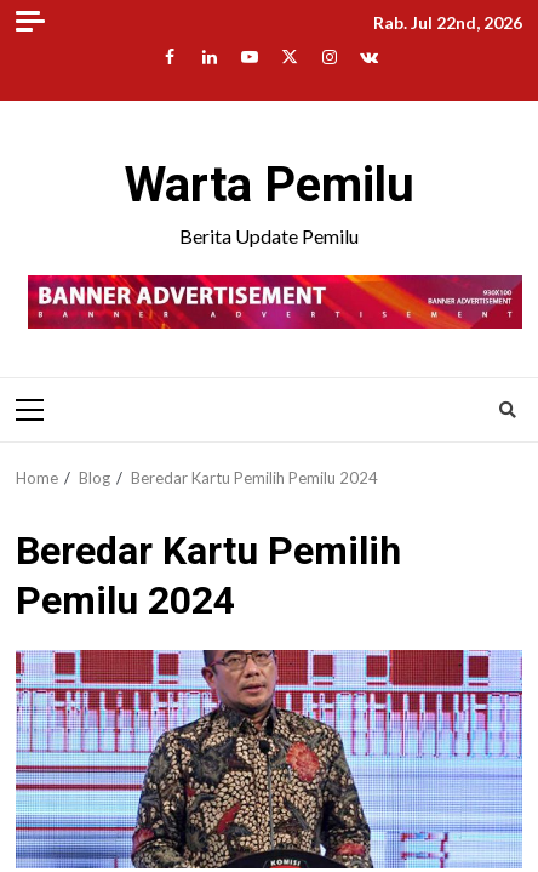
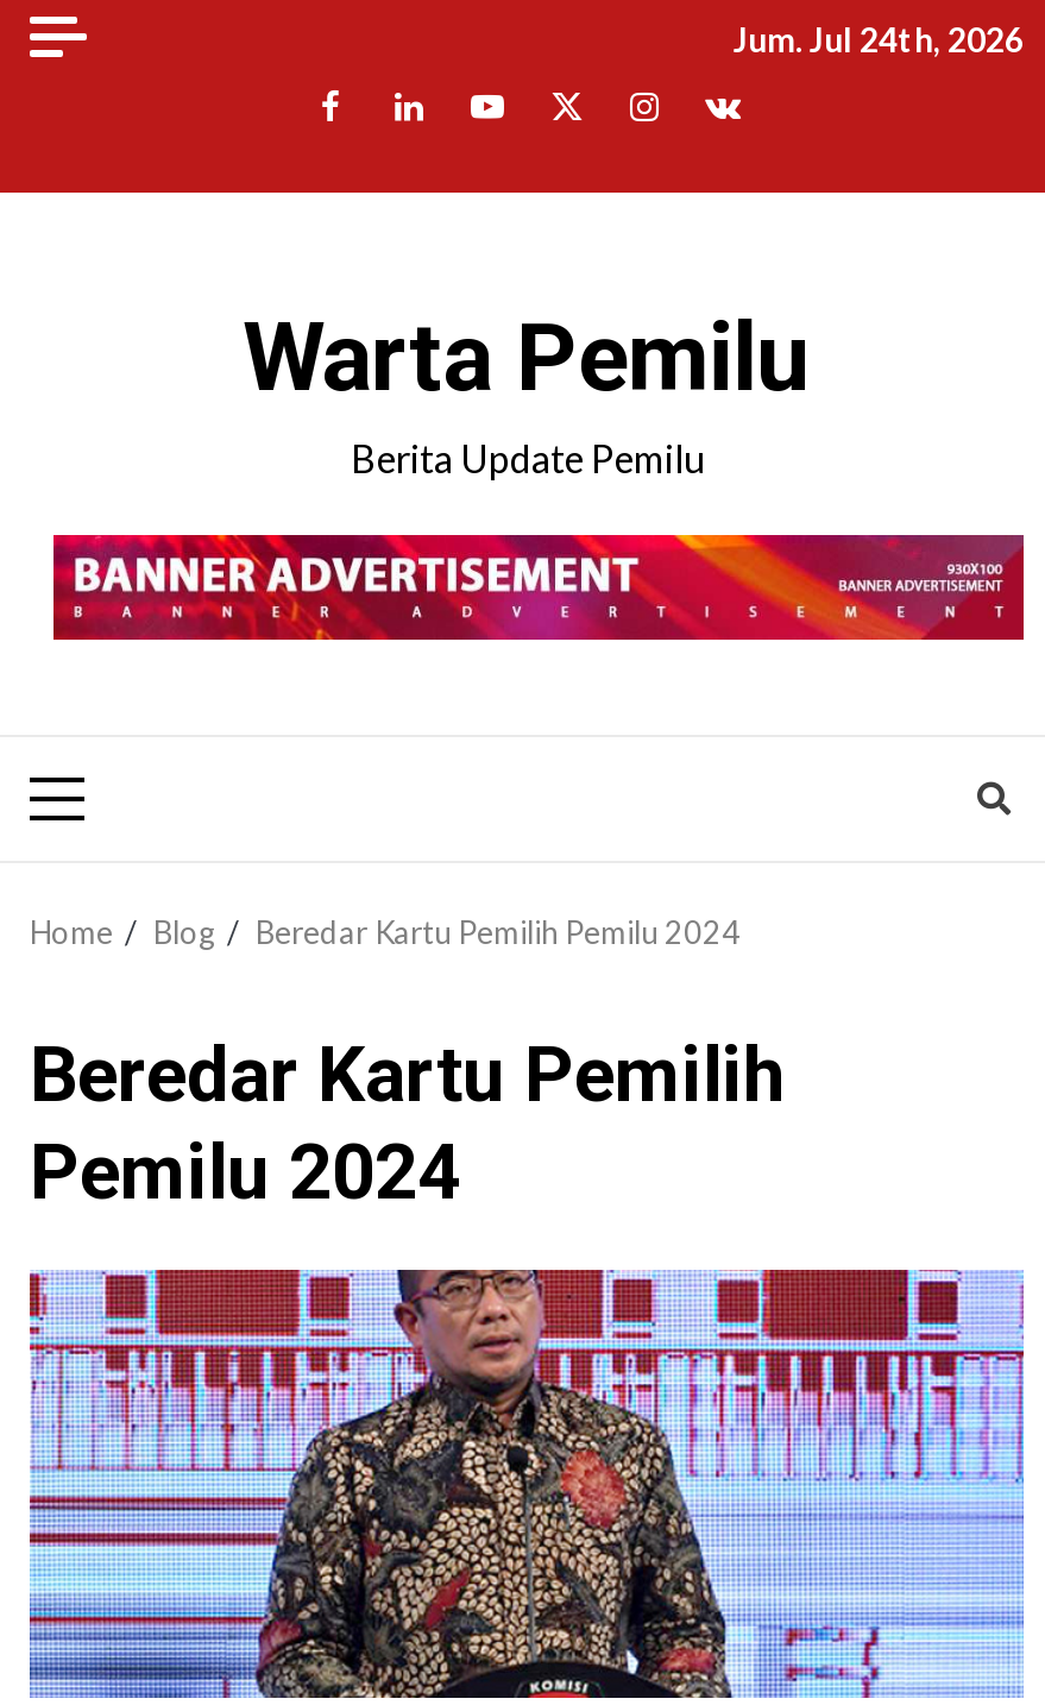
- Rab. Jul 22nd, 2026
+ Jum. Jul 24th, 2026
